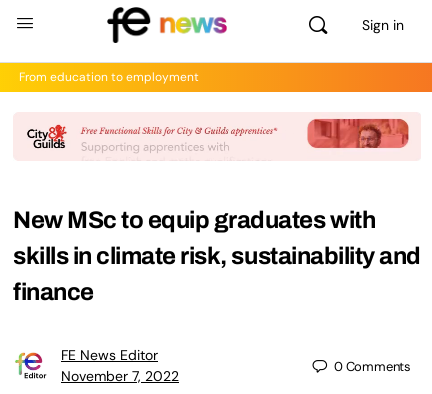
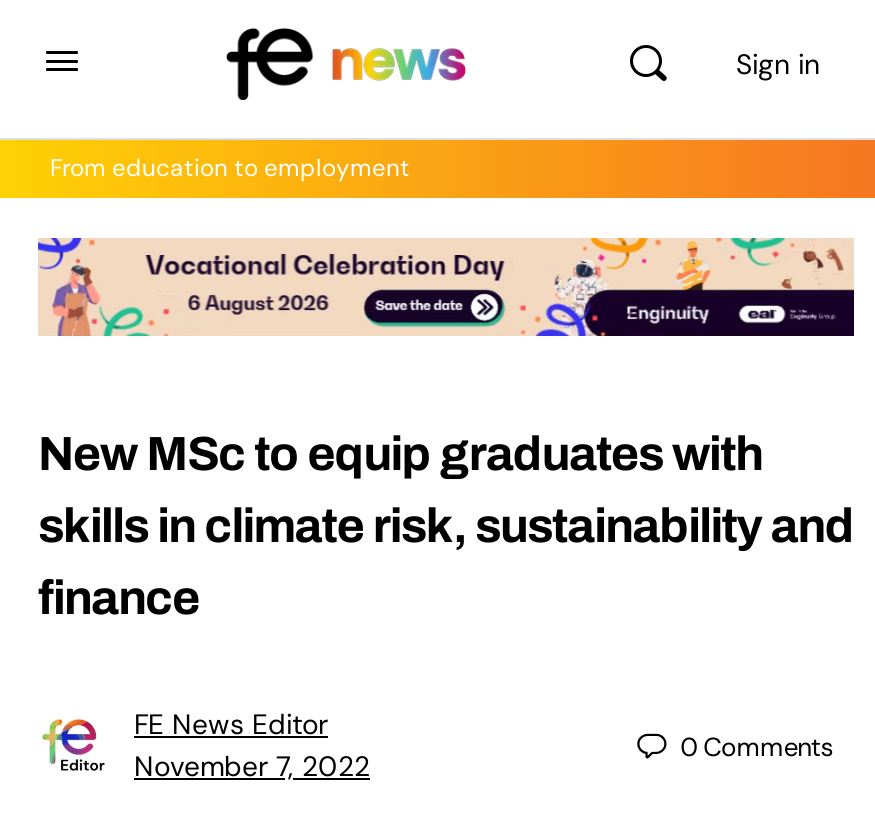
- [image]
+ [image]
